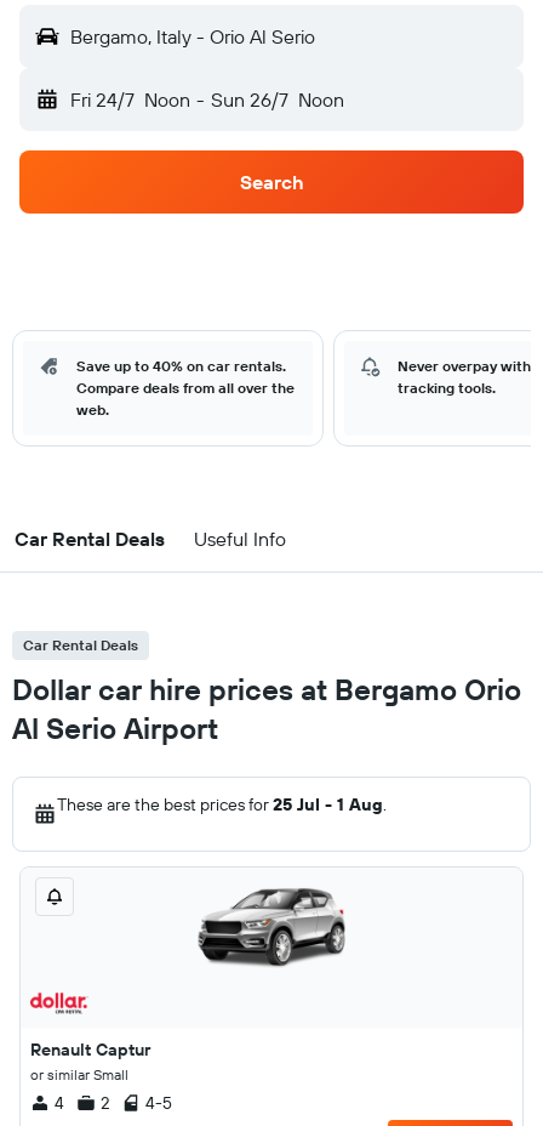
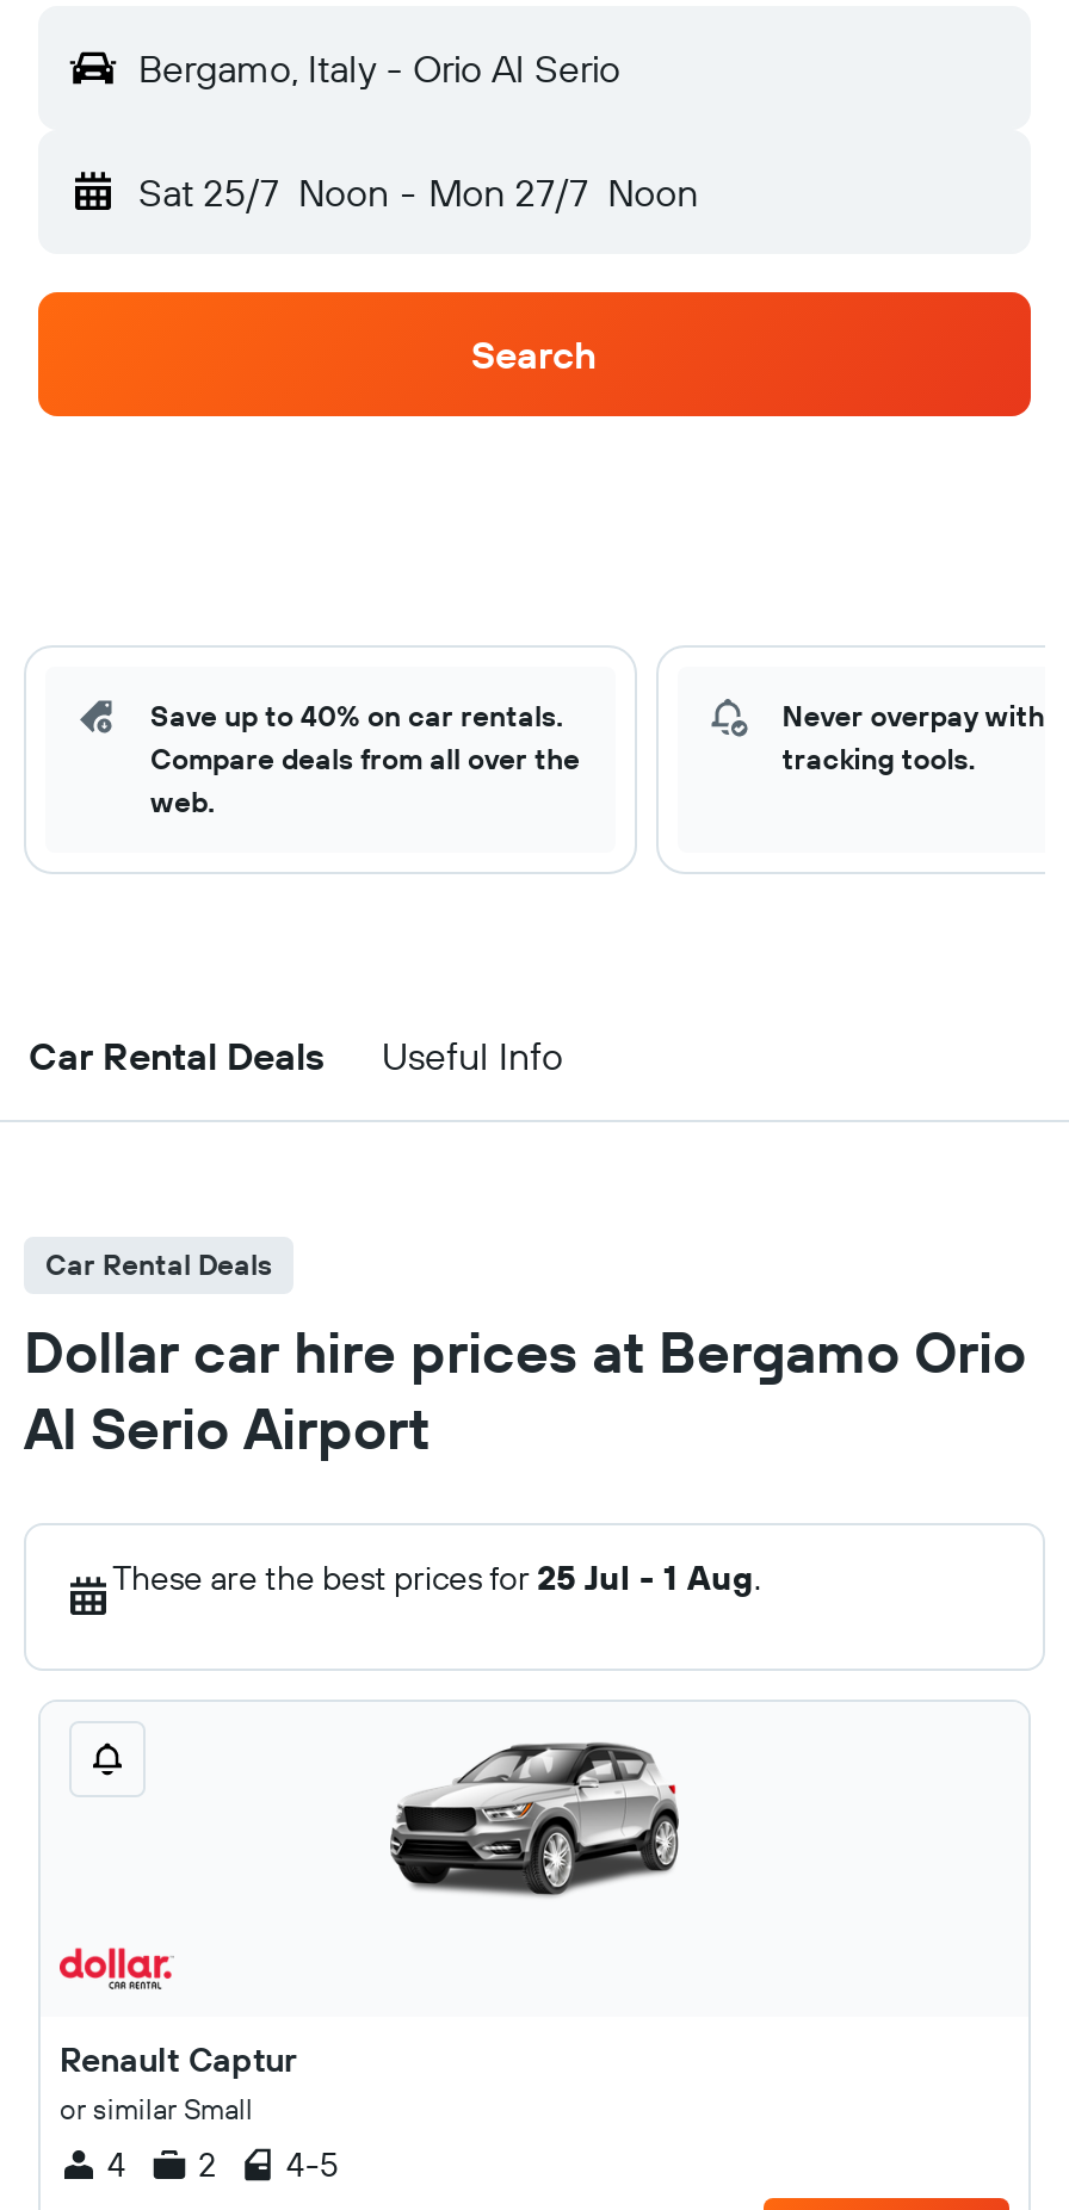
- Fri 24/7 Noon - Sun 26/7 Noon
+ Sat 25/7 Noon - Mon 27/7 Noon
